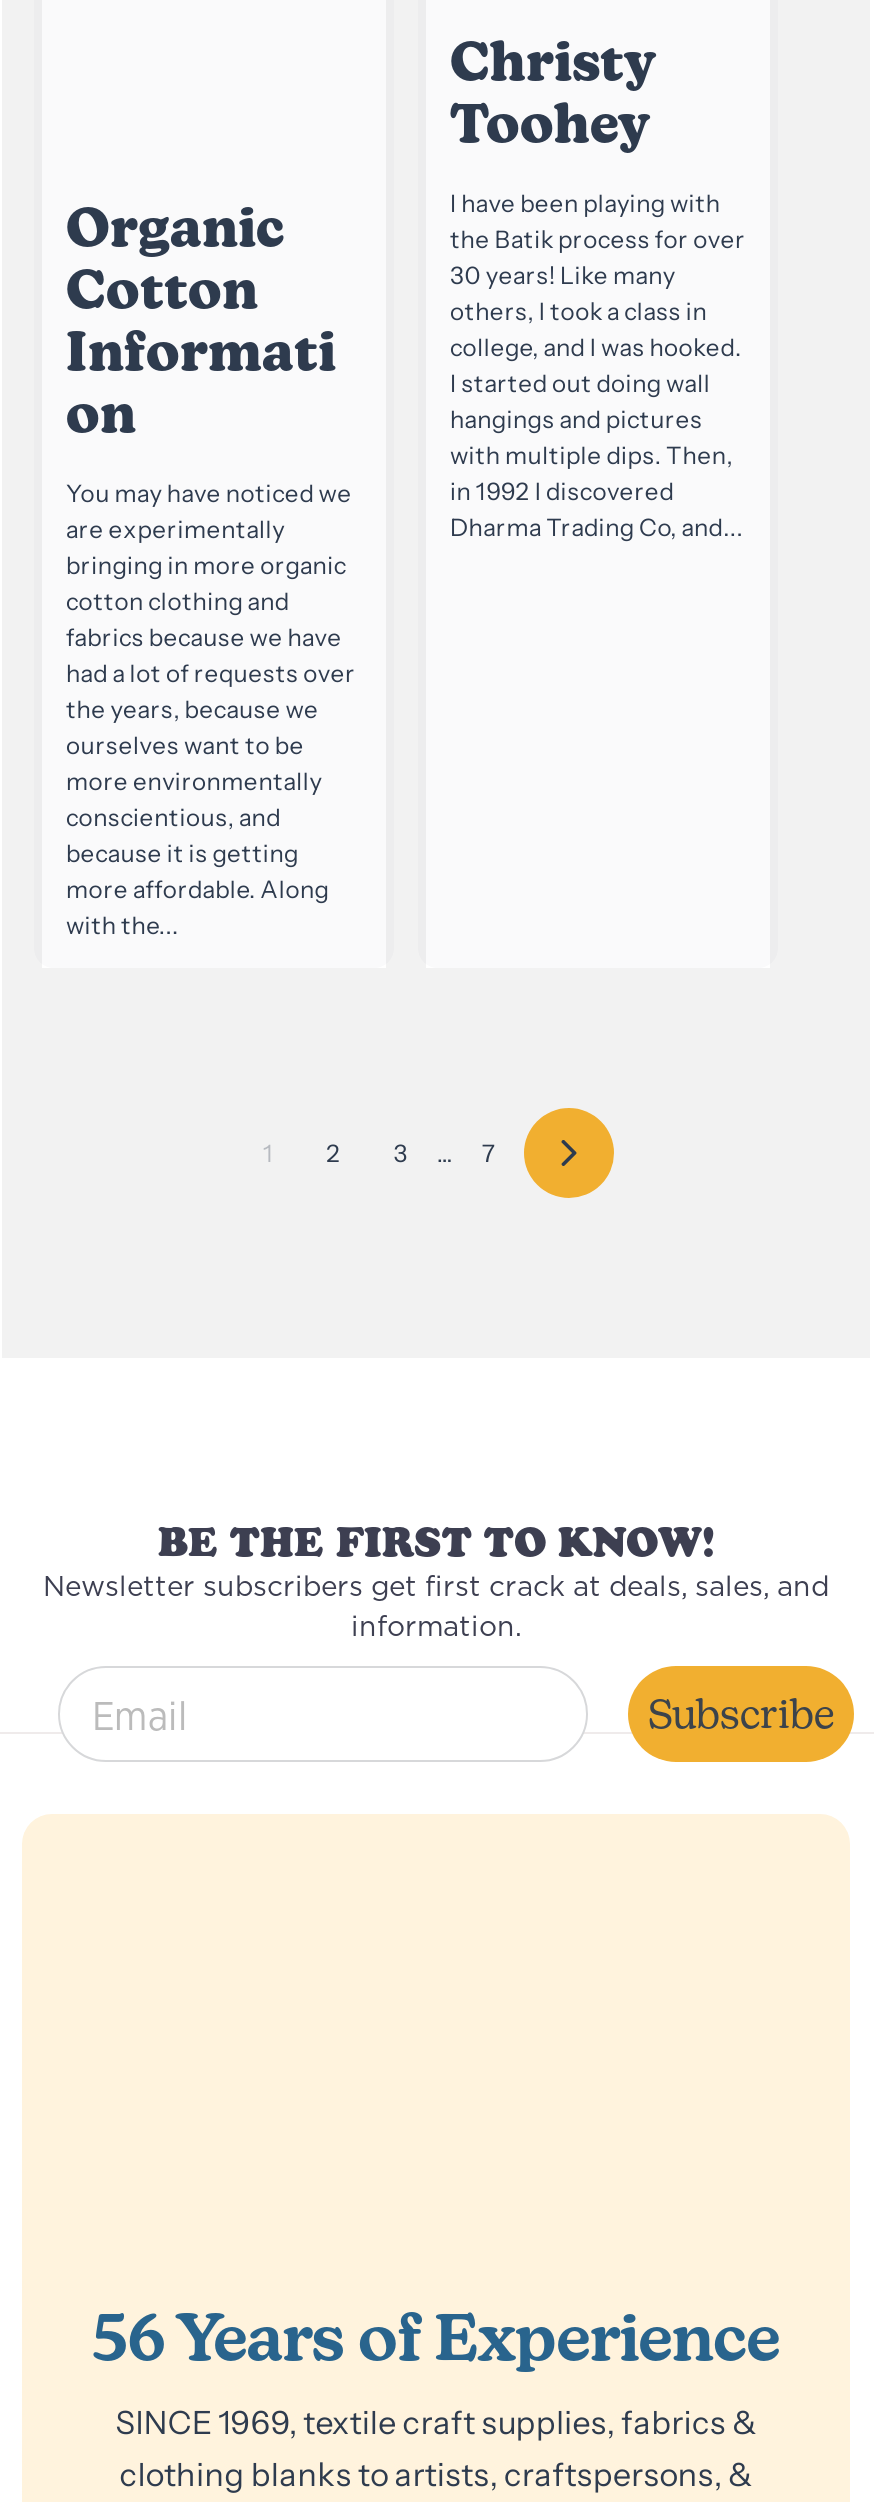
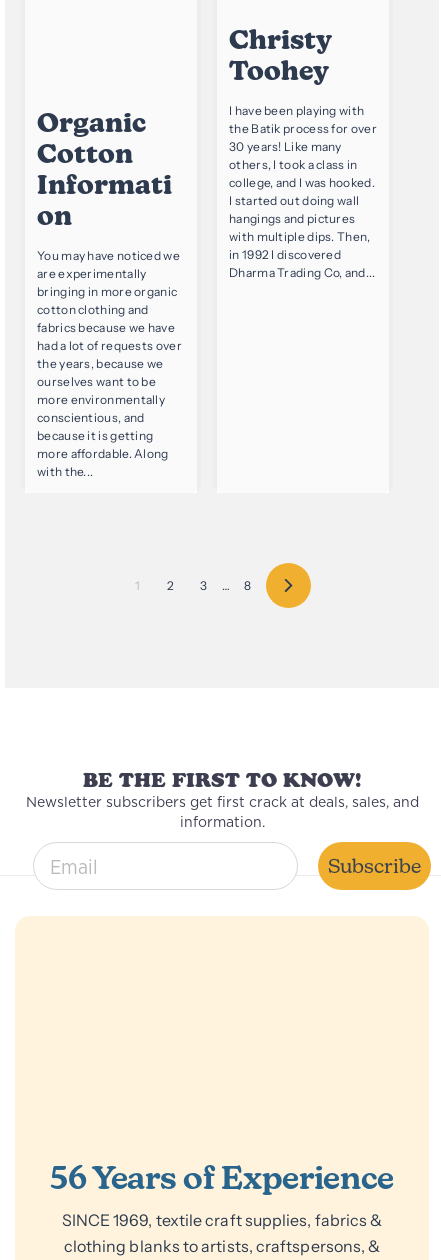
- 7
+ 8
